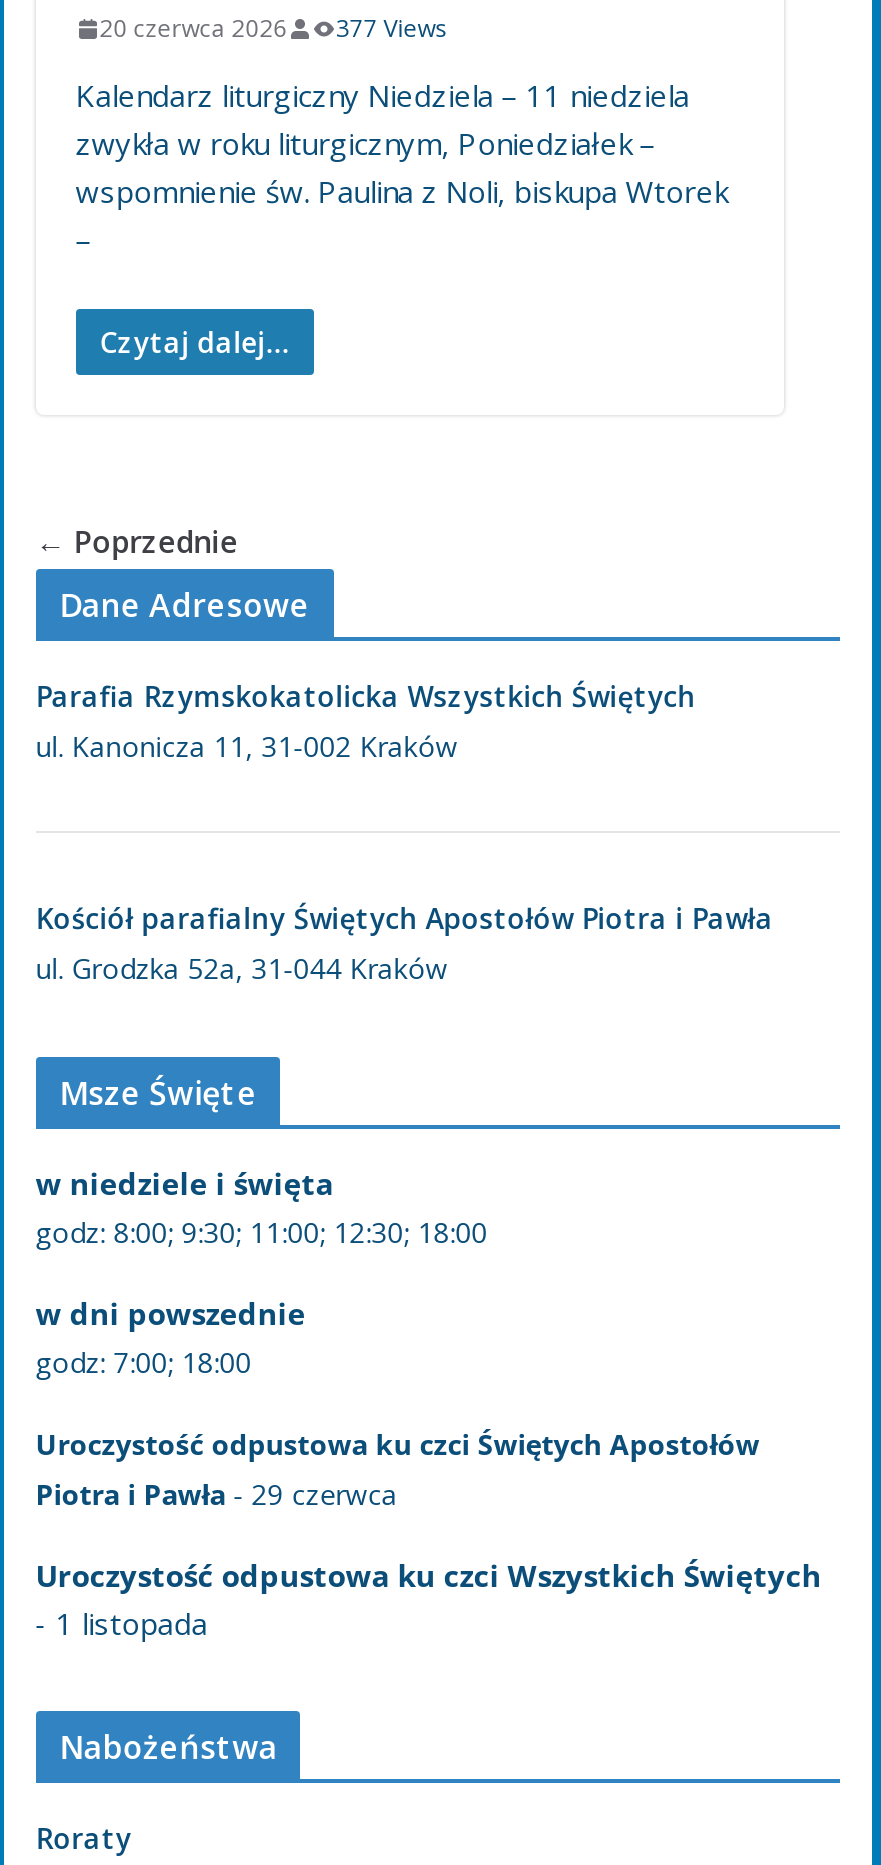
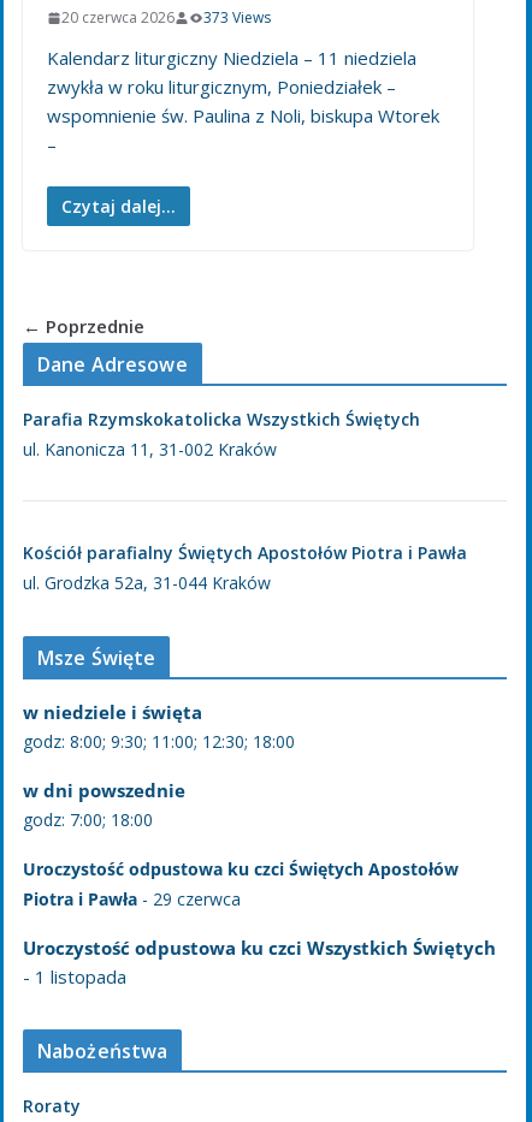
- 20 czerwca 2026 377 Views
+ 20 czerwca 2026 373 Views
